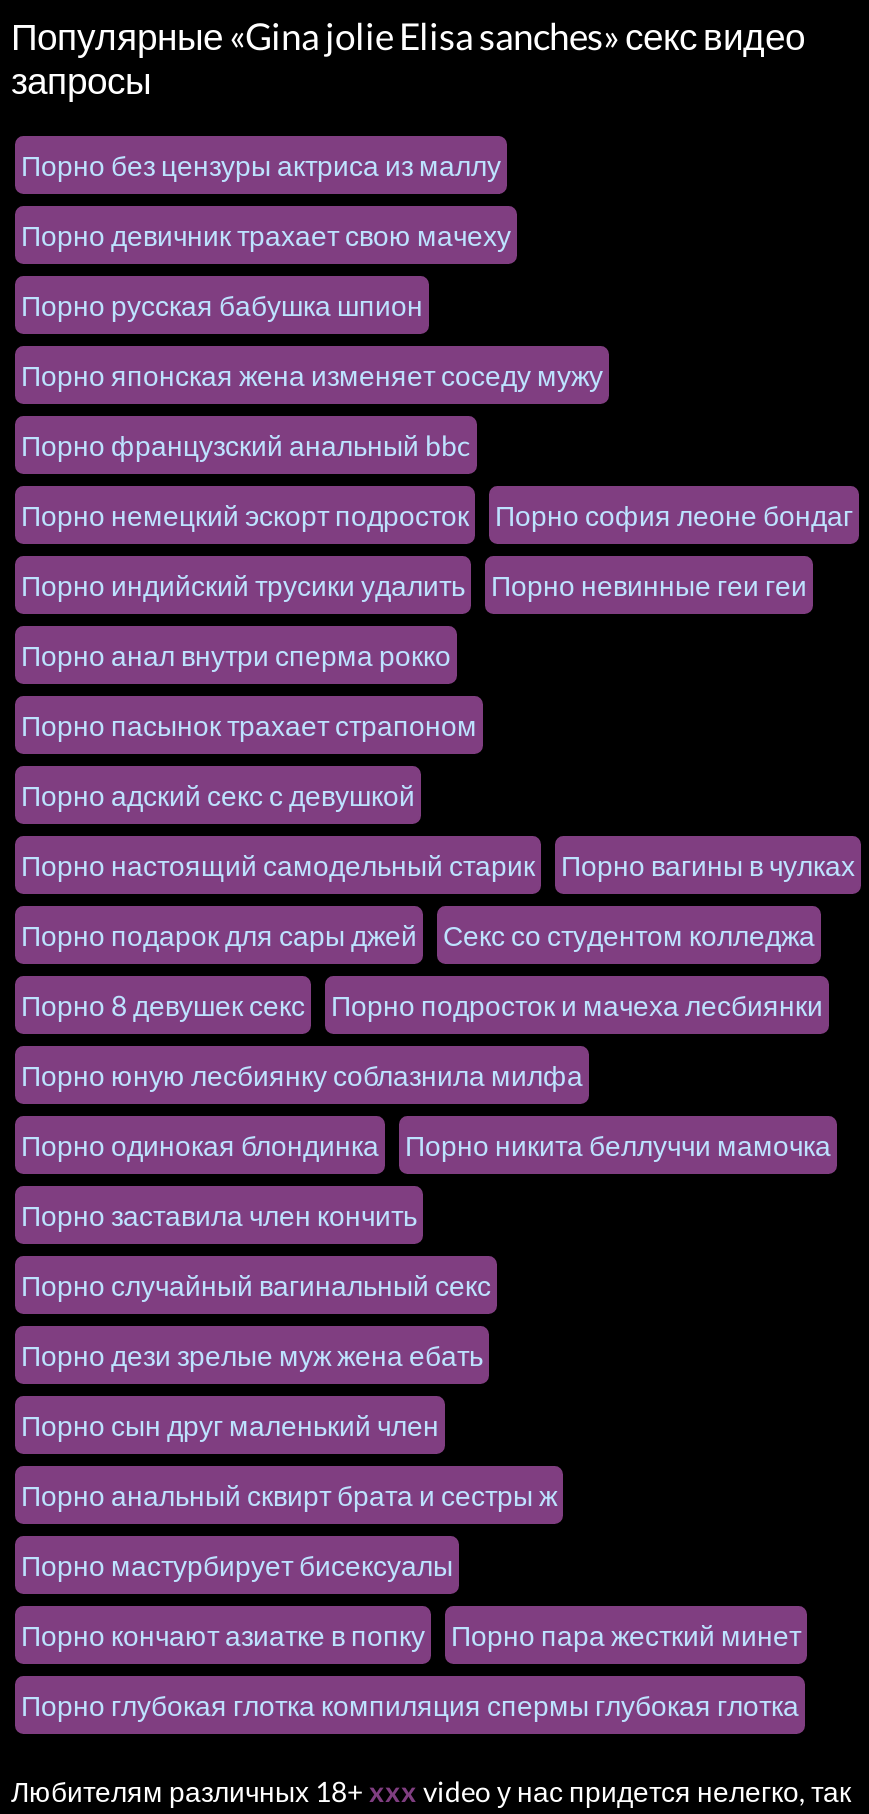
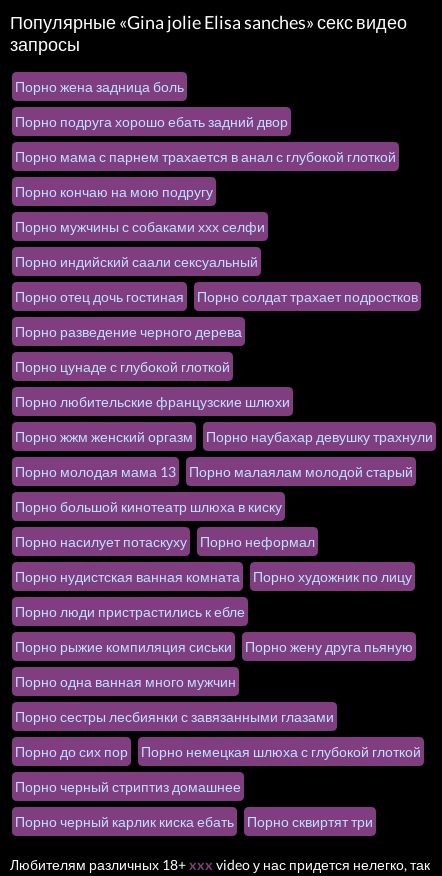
- Порно без цензуры актриса из маллу
- Порно девичник трахает свою мачеху
- Порно русская бабушка шпион
- Порно японская жена изменяет соседу мужу
- Порно французский анальный bbc
- Порно немецкий эскорт подросток
- Порно софия леоне бондаг
- Порно индийский трусики удалить
- Порно невинные геи геи
- Порно анал внутри сперма рокко
- Порно пасынок трахает страпоном
- Порно адский секс с девушкой
- Порно настоящий самодельный старик
- Порно вагины в чулках
- Порно подарок для сары джей
- Секс со студентом колледжа
- Порно 8 девушек секс
- Порно подросток и мачеха лесбиянки
- Порно юную лесбиянку соблазнила милфа
- Порно одинокая блондинка
- Порно никита беллуччи мамочка
- Порно заставила член кончить
- Порно случайный вагинальный секс
- Порно дези зрелые муж жена ебать
- Порно сын друг маленький член
- Порно анальный сквирт брата и сестры ж
- Порно мастурбирует бисексуалы
- Порно кончают азиатке в попку
- Порно пара жесткий минет
- Порно глубокая глотка компиляция спермы глубокая глотка
+ Порно жена задница боль
+ Порно подруга хорошо ебать задний двор
+ Порно мама с парнем трахается в анал с глубокой глоткой
+ Порно кончаю на мою подругу
+ Порно мужчины с собаками ххх селфи
+ Порно индийский саали сексуальный
+ Порно отец дочь гостиная
+ Порно солдат трахает подростков
+ Порно разведение черного дерева
+ Порно цунаде с глубокой глоткой
+ Порно любительские французские шлюхи
+ Порно жжм женский оргазм
+ Порно наубахар девушку трахнули
+ Порно молодая мама 13
+ Порно малаялам молодой старый
+ Порно большой кинотеатр шлюха в киску
+ Порно насилует потаскуху
+ Порно неформал
+ Порно нудистская ванная комната
+ Порно художник по лицу
+ Порно люди пристрастились к ебле
+ Порно рыжие компиляция сиськи
+ Порно жену друга пьяную
+ Порно одна ванная много мужчин
+ Порно сестры лесбиянки с завязанными глазами
+ Порно до сих пор
+ Порно немецкая шлюха с глубокой глоткой
+ Порно черный стриптиз домашнее
+ Порно черный карлик киска ебать
+ Порно сквиртят три
